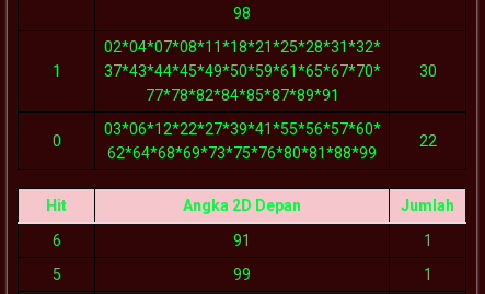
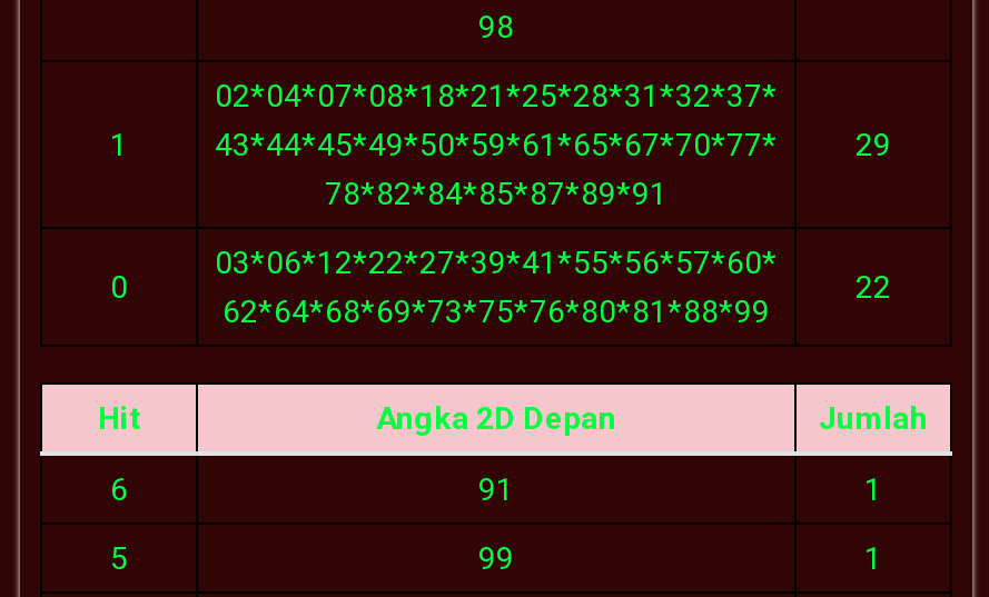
- 02*04*07*08*11*18*21*25*28*31*32*
+ 02*04*07*08*18*21*25*28*31*32*37*

- 37*43*44*45*49*50*59*61*65*67*70*
+ 43*44*45*49*50*59*61*65*67*70*77*

- 30
+ 29

- 77*78*82*84*85*87*89*91
+ 78*82*84*85*87*89*91
